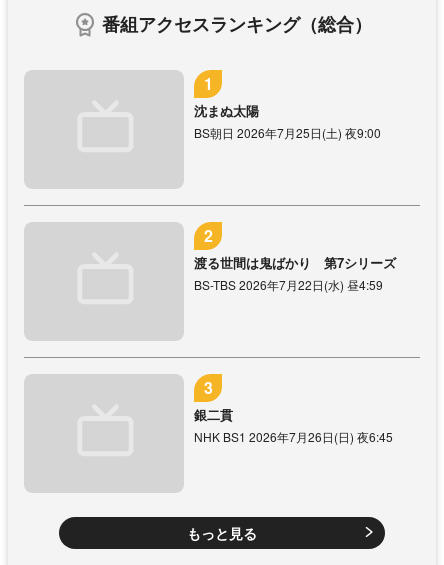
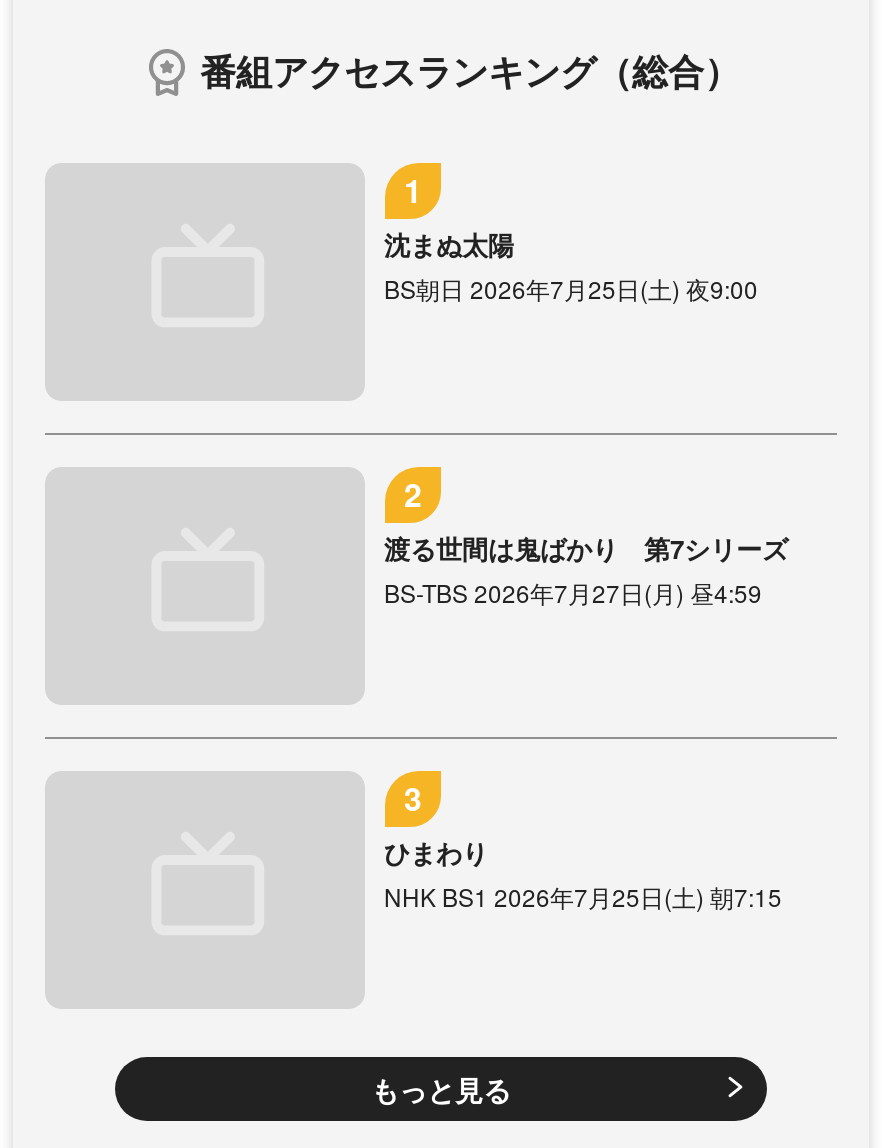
- BS-TBS 2026年7月22日(水) 昼4:59
+ BS-TBS 2026年7月27日(月) 昼4:59

- 銀二貫
- NHK BS1 2026年7月26日(日) 夜6:45
+ ひまわり
+ NHK BS1 2026年7月25日(土) 朝7:15
